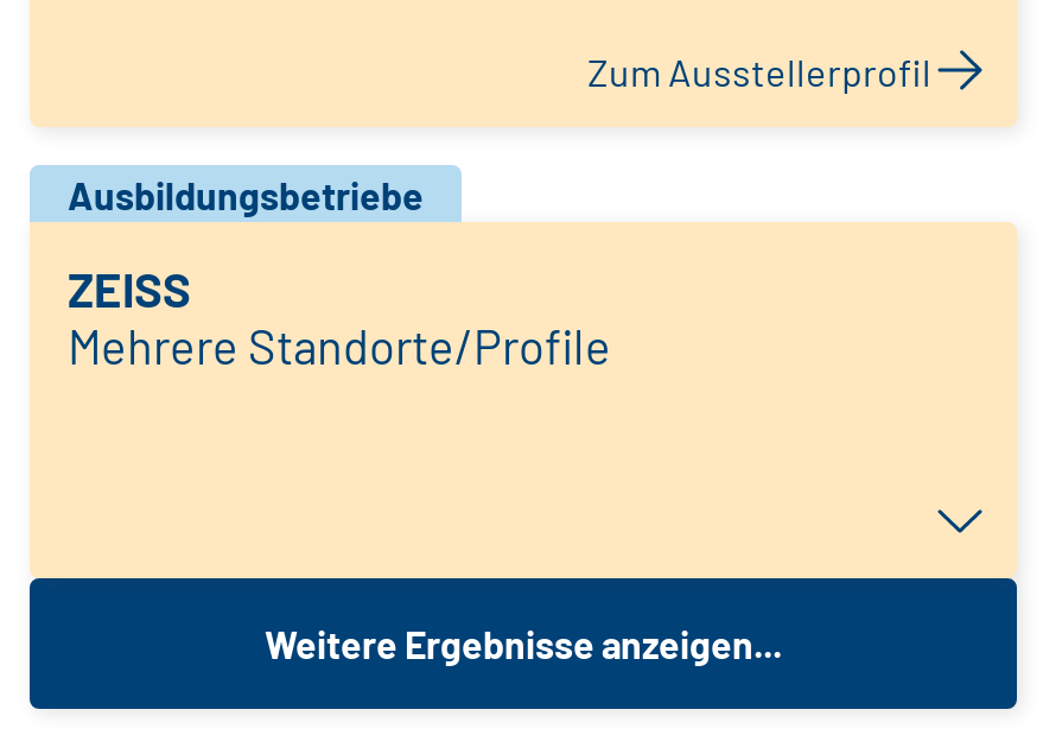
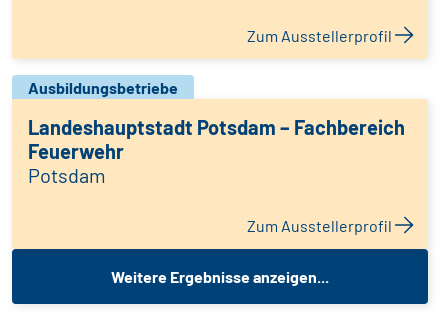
- ZEISS
- Mehrere Standorte/Profile
+ Landeshauptstadt Potsdam – Fachbereich
+ Feuerwehr
+ Potsdam
+ Zum Ausstellerprofil
